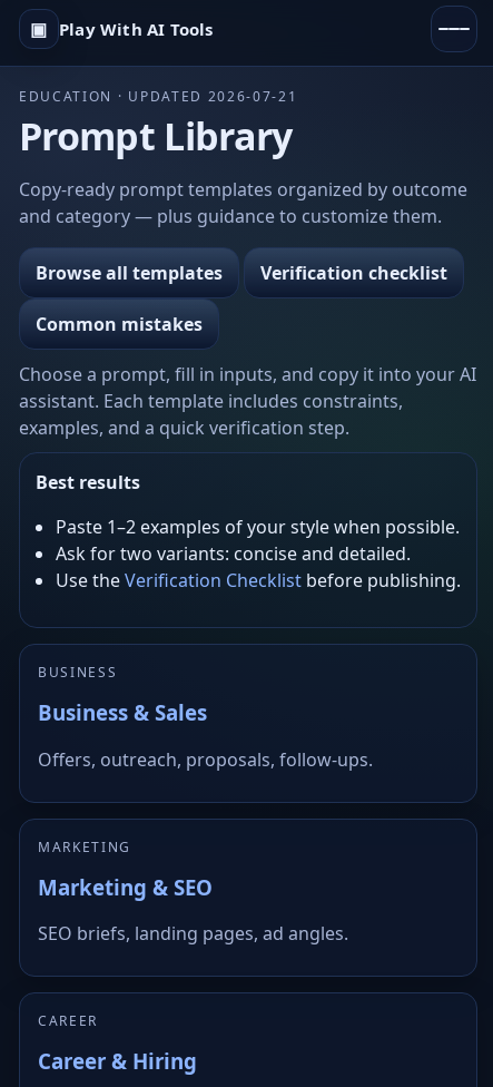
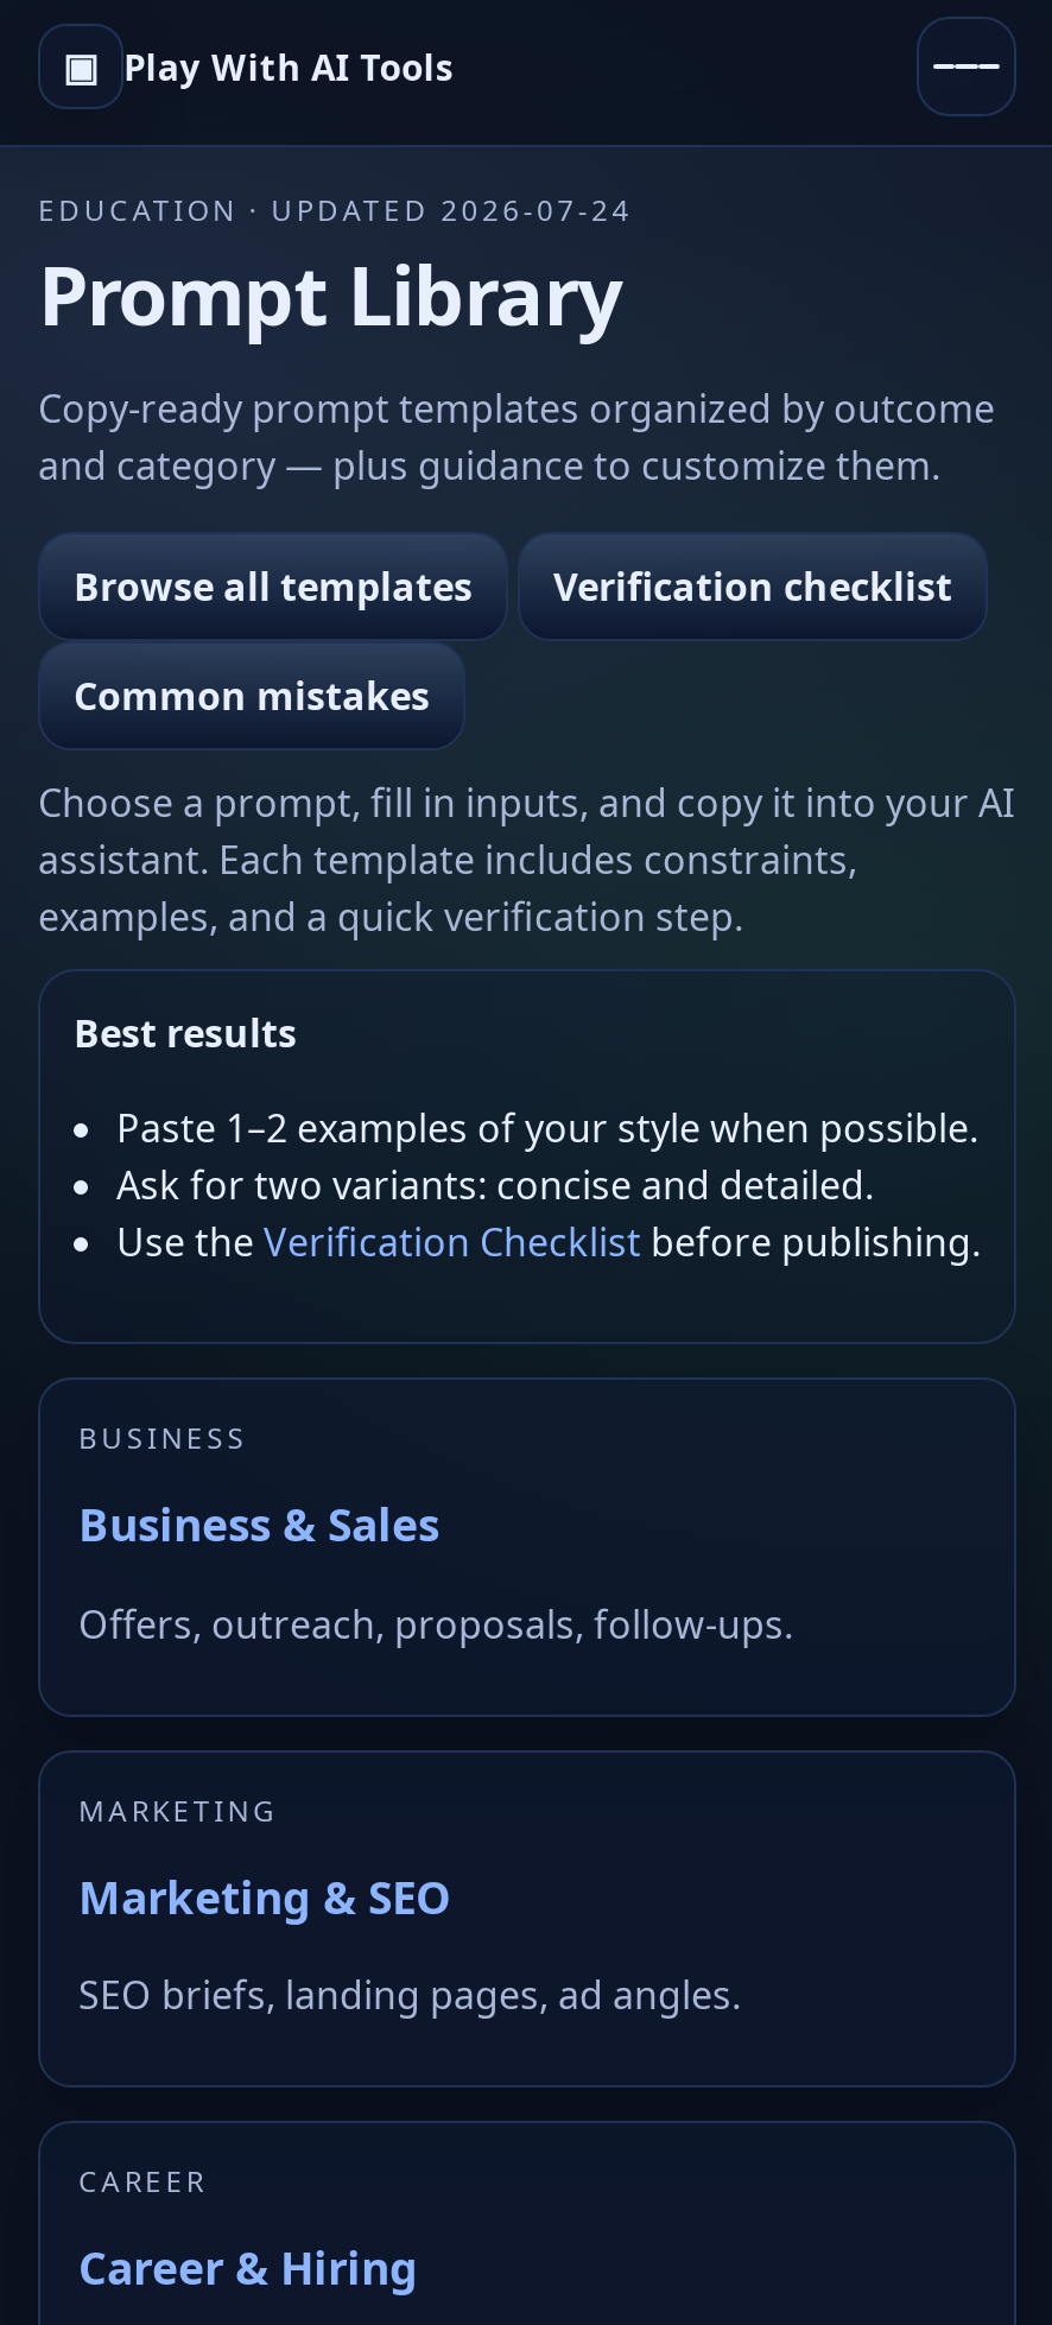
- EDUCATION · UPDATED 2026-07-21
+ EDUCATION · UPDATED 2026-07-24
